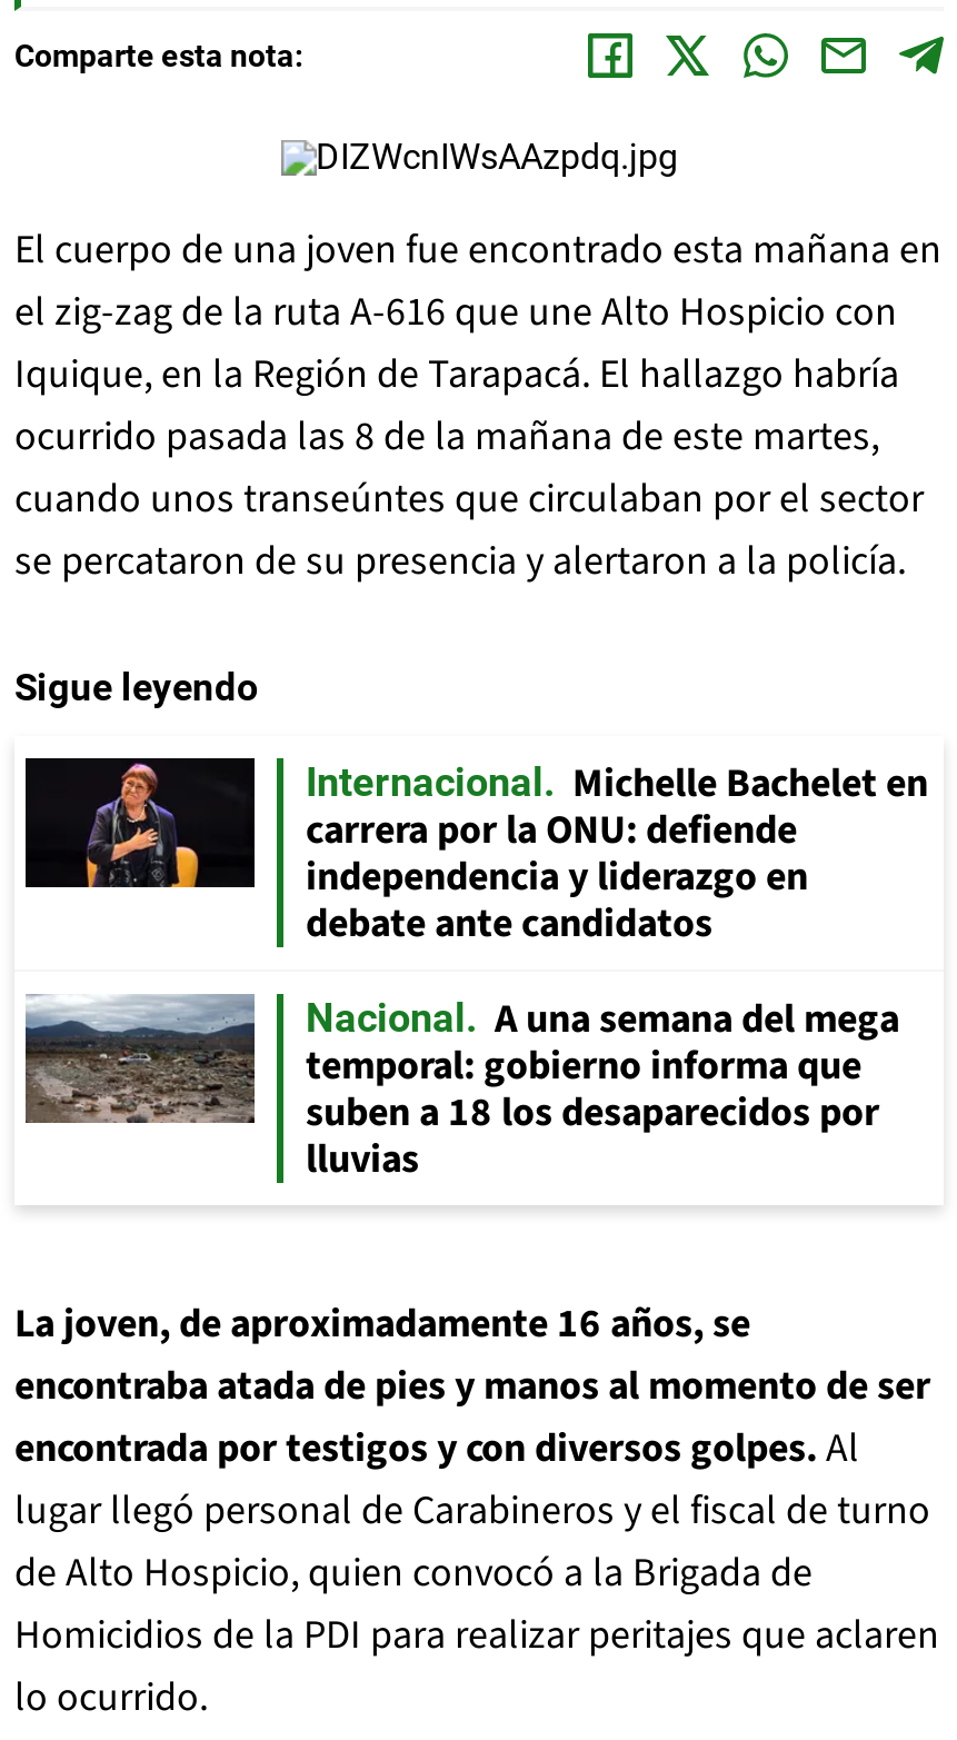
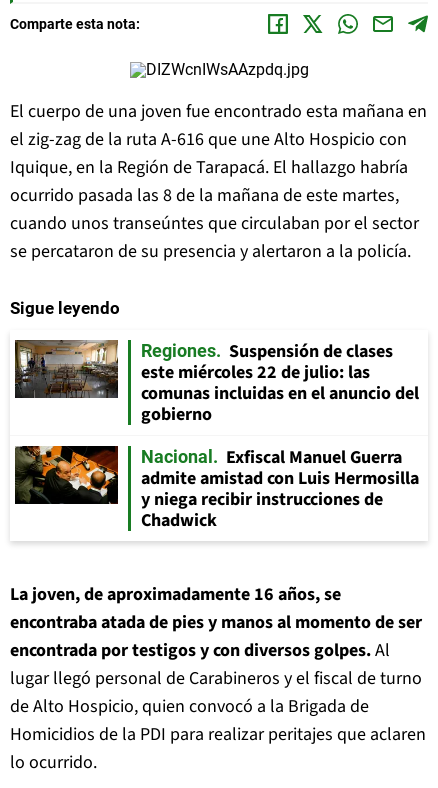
- [image]
- Internacional
- Michelle Bachelet en
- carrera por la ONU: defiende
- independencia y liderazgo en
- debate ante candidatos
+ [image]
+ Regiones
+ Suspensión de clases
+ este miércoles 22 de julio: las
+ comunas incluidas en el anuncio del
+ gobierno

- [image]
- A una semana del mega
- temporal: gobierno informa que
- suben a 18 los desaparecidos por
- lluvias
+ [image]
+ Exfiscal Manuel Guerra
+ admite amistad con Luis Hermosilla
+ y niega recibir instrucciones de
+ Chadwick
